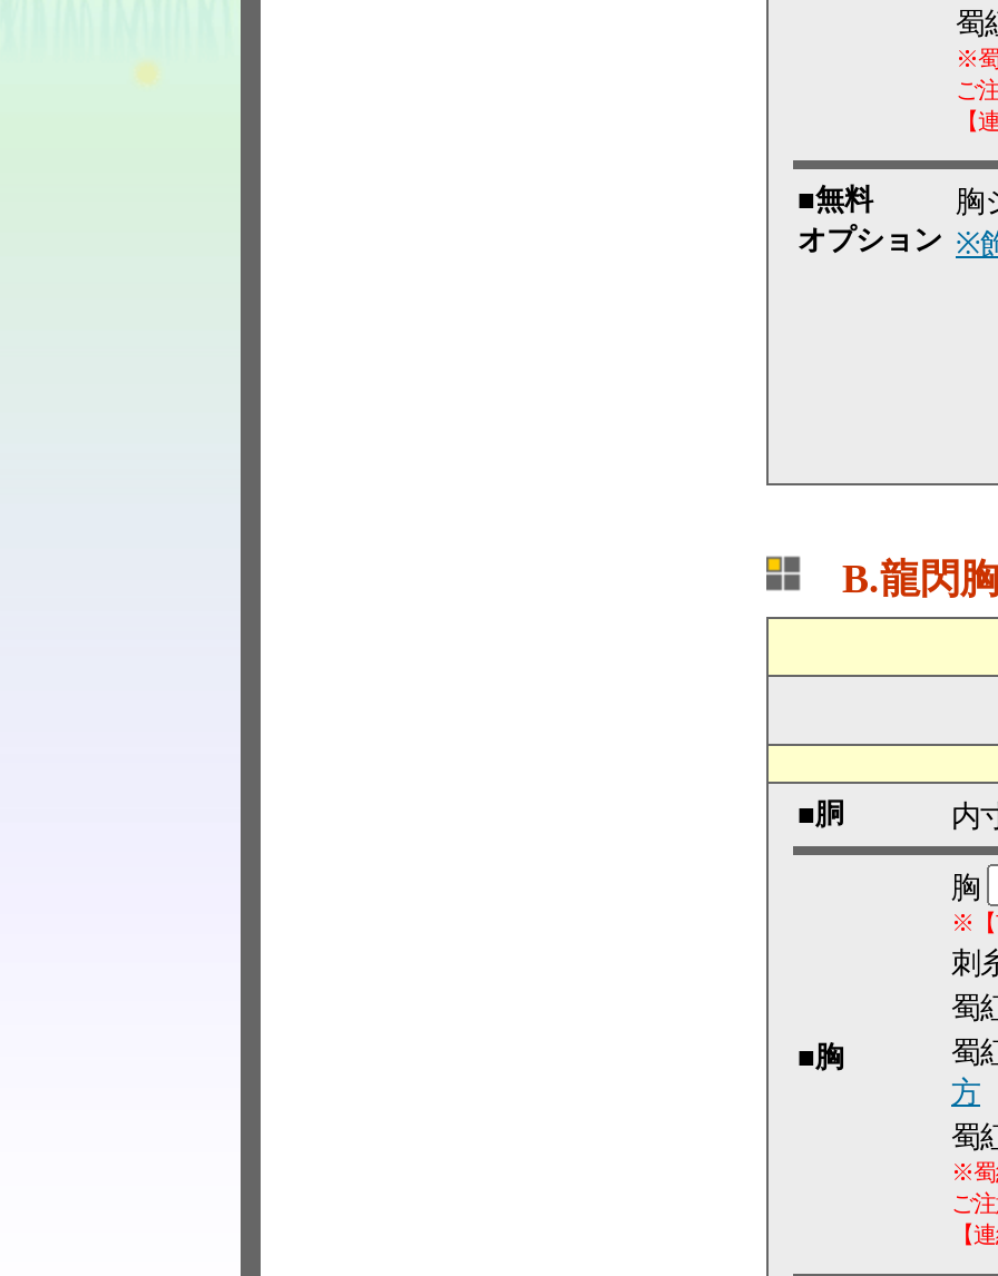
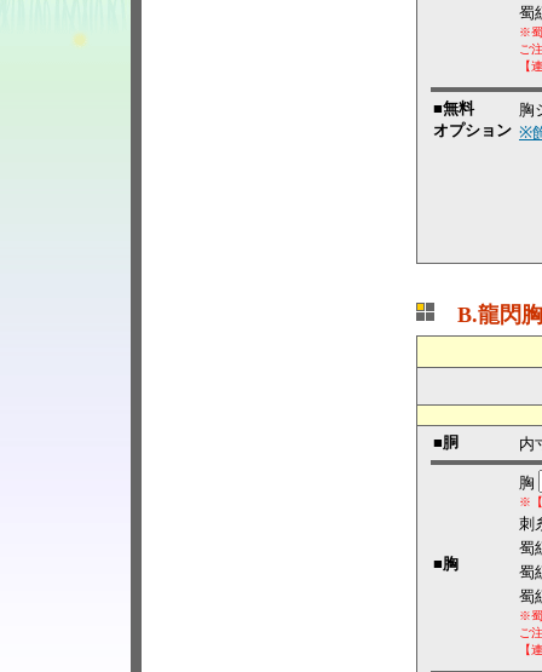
- 方
